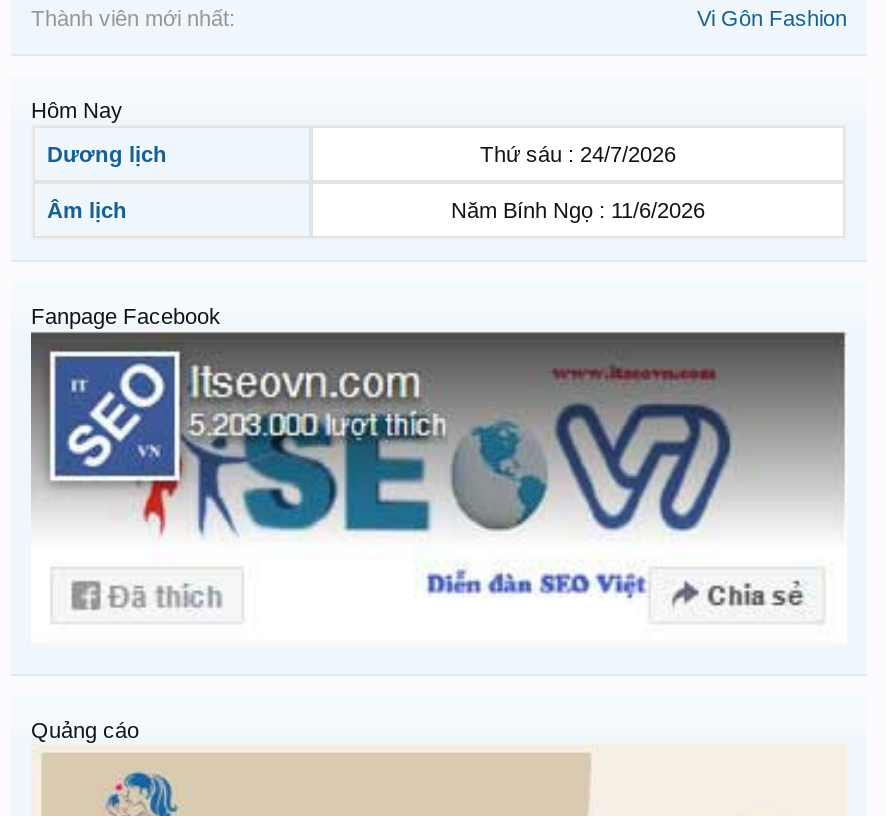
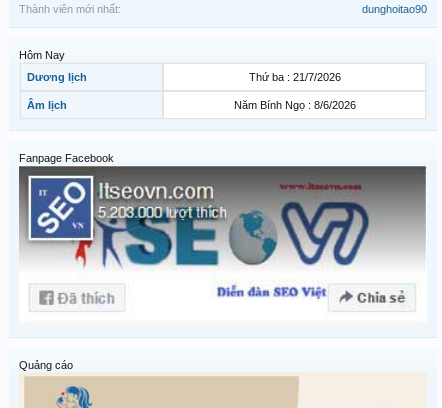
- Vi Gôn Fashion
+ dunghoitao90

- Thứ sáu : 24/7/2026
+ Thứ ba : 21/7/2026

- Năm Bính Ngọ : 11/6/2026
+ Năm Bính Ngọ : 8/6/2026
